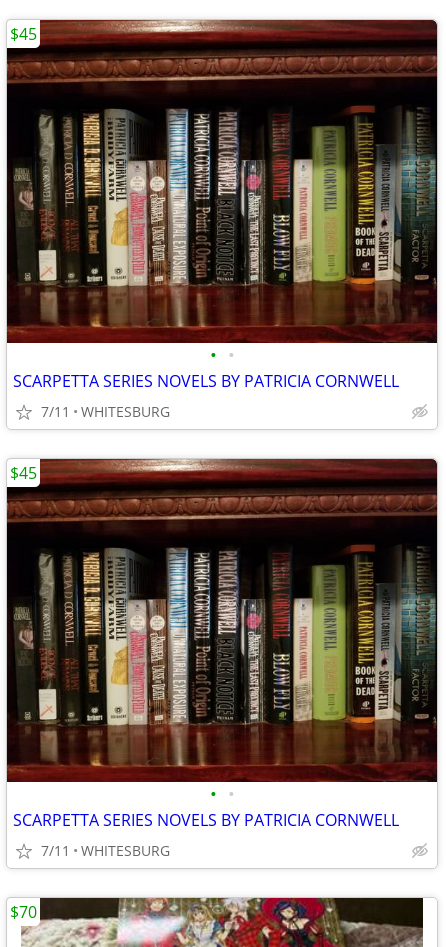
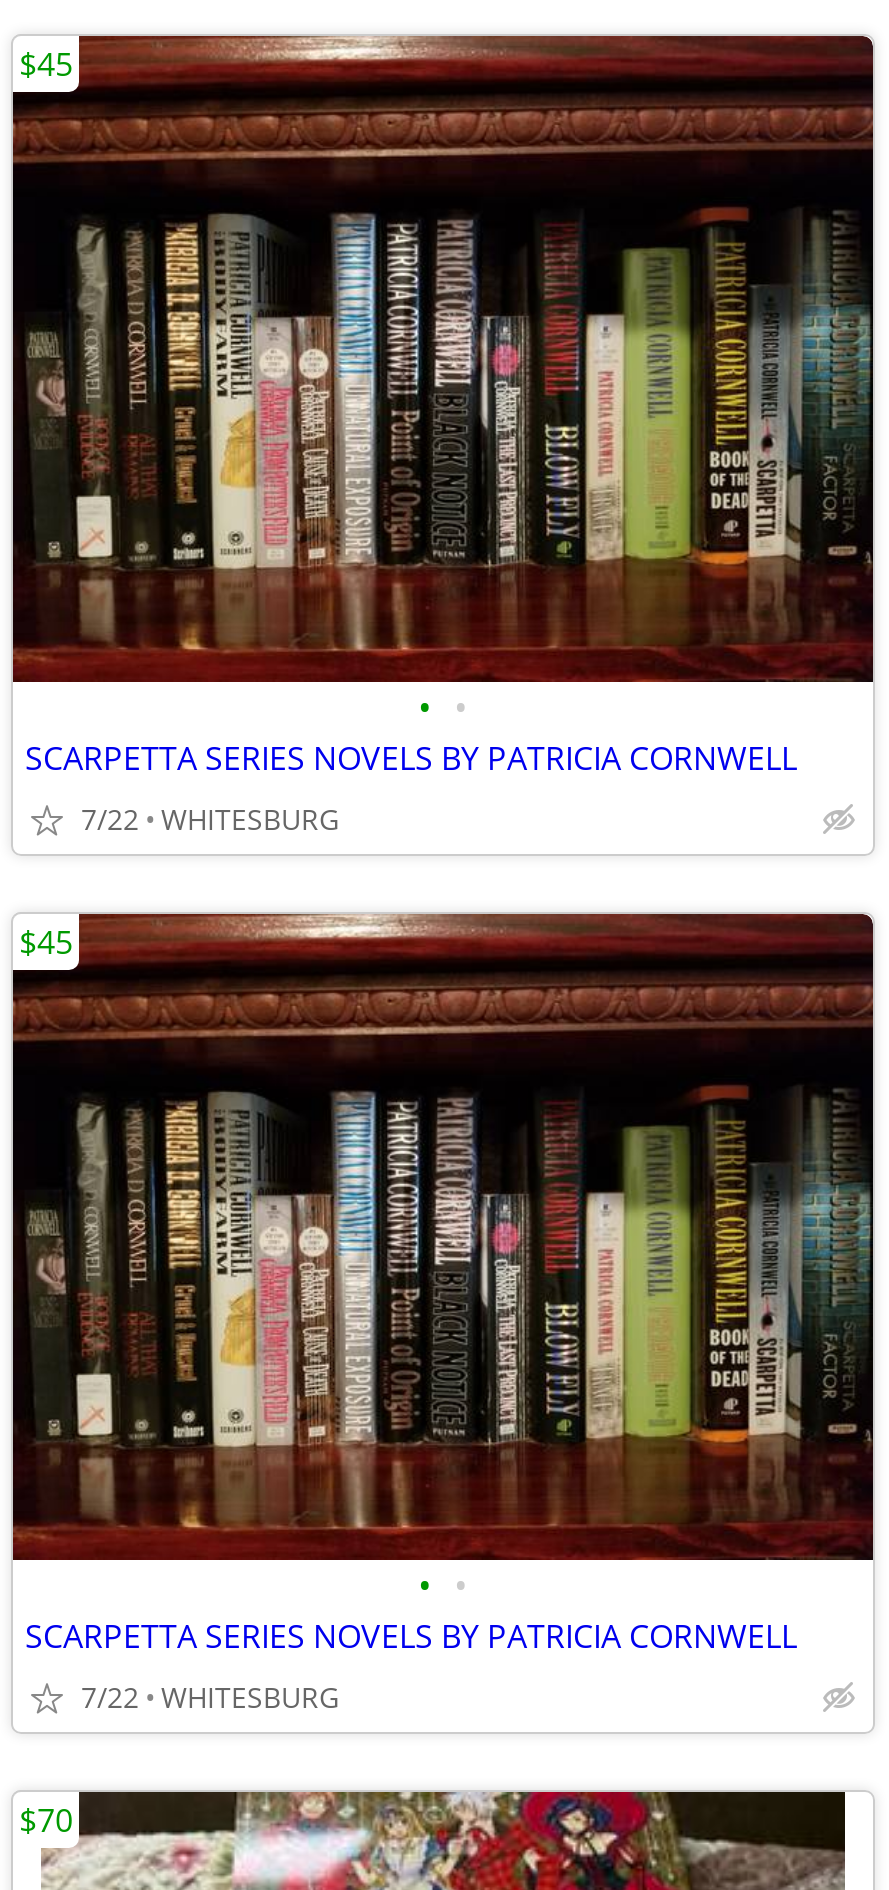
- 7/11 WHITESBURG
+ 7/22 WHITESBURG

- 7/11 WHITESBURG
+ 7/22 WHITESBURG
